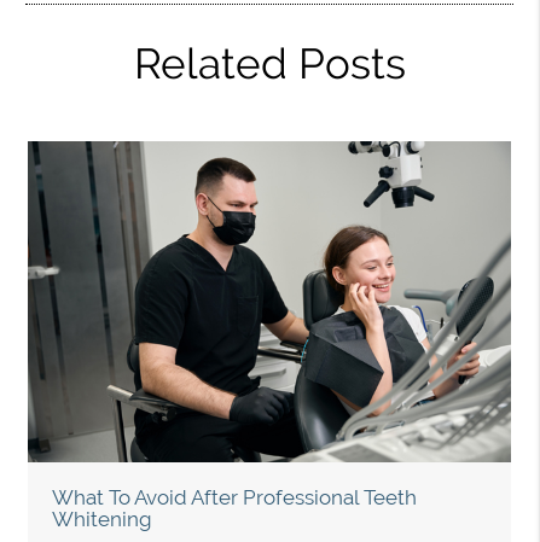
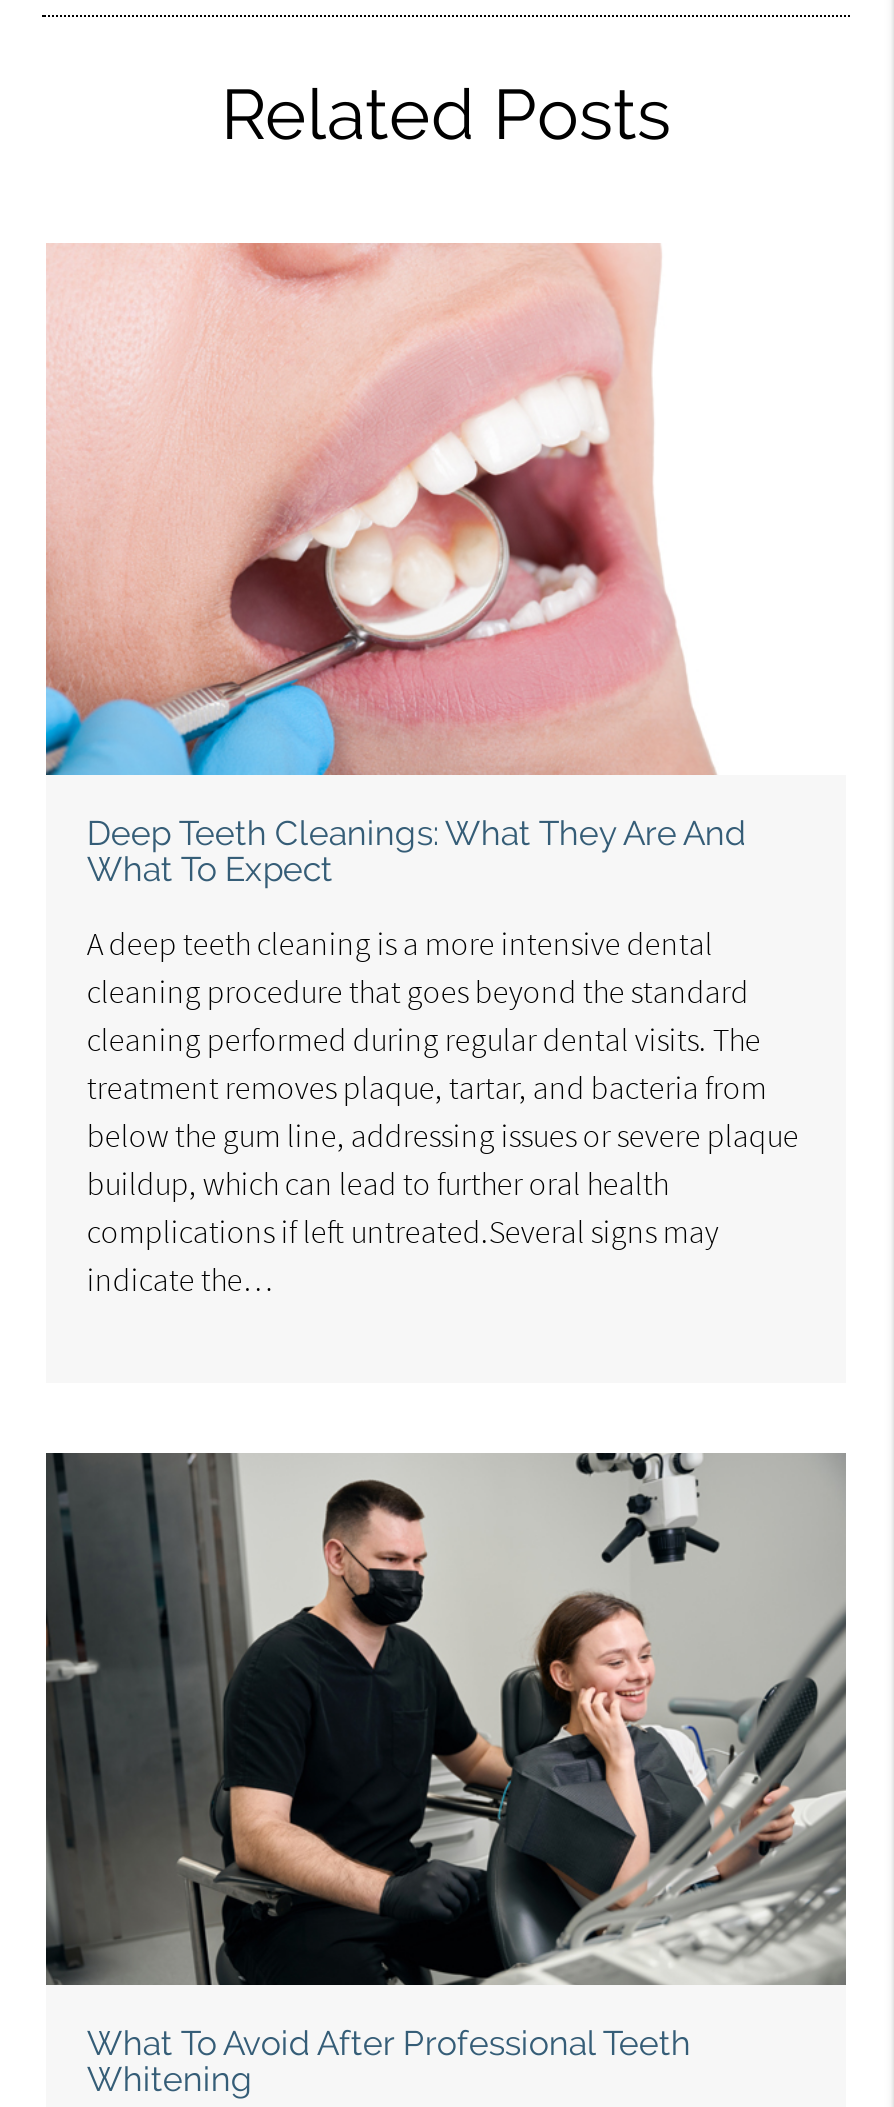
+ [image]
+ Deep Teeth Cleanings: What They Are And
+ What To Expect
+ A deep teeth cleaning is a more intensive dental
+ cleaning procedure that goes beyond the standard
+ cleaning performed during regular dental visits. The
+ treatment removes plaque, tartar, and bacteria from
+ below the gum line, addressing issues or severe plaque
+ buildup, which can lead to further oral health
+ complications if left untreated.Several signs may
+ indicate the…
